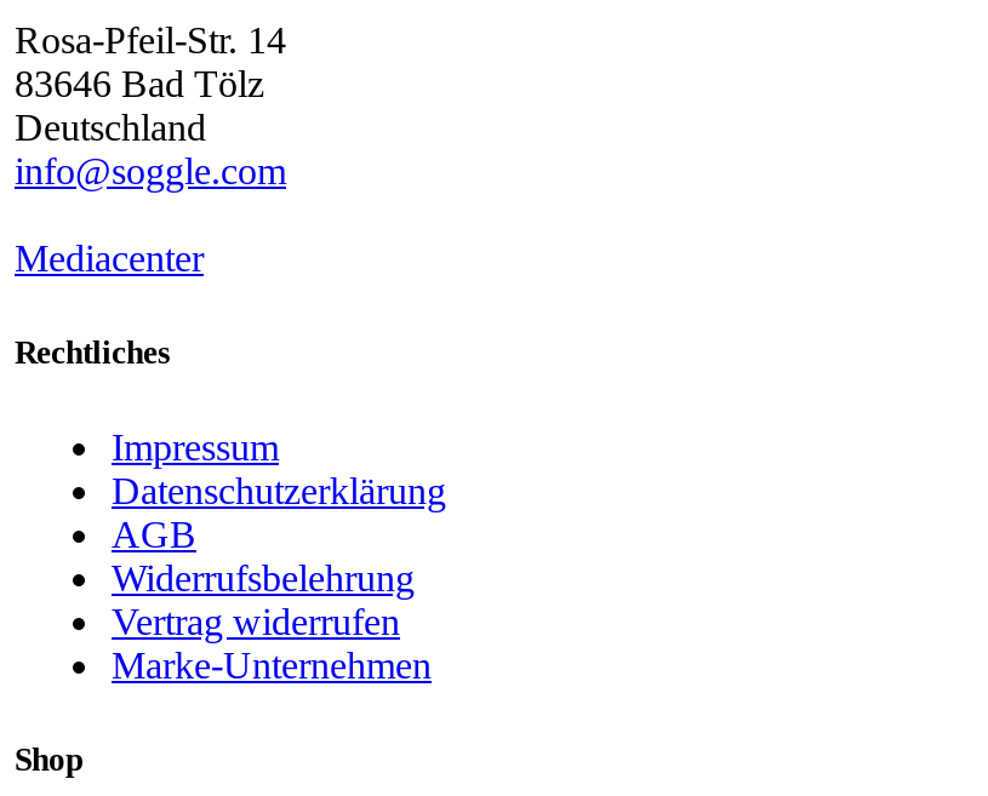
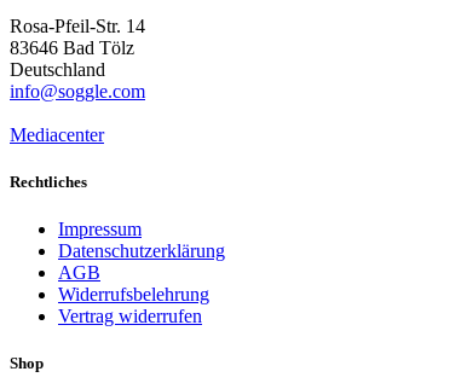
- Marke-Unternehmen
